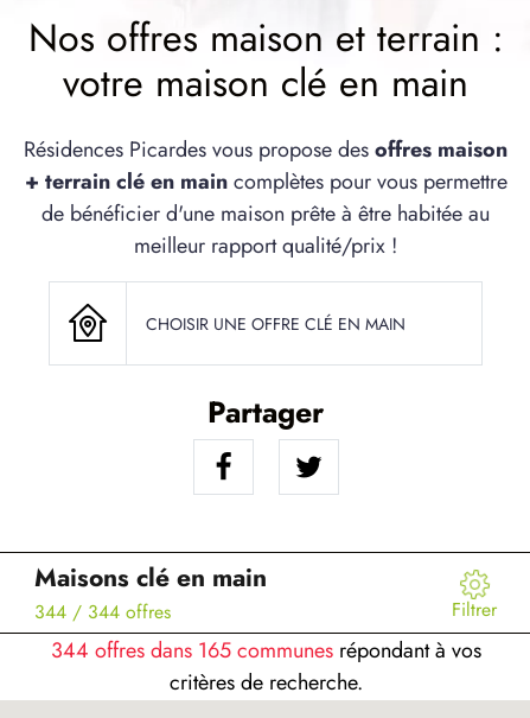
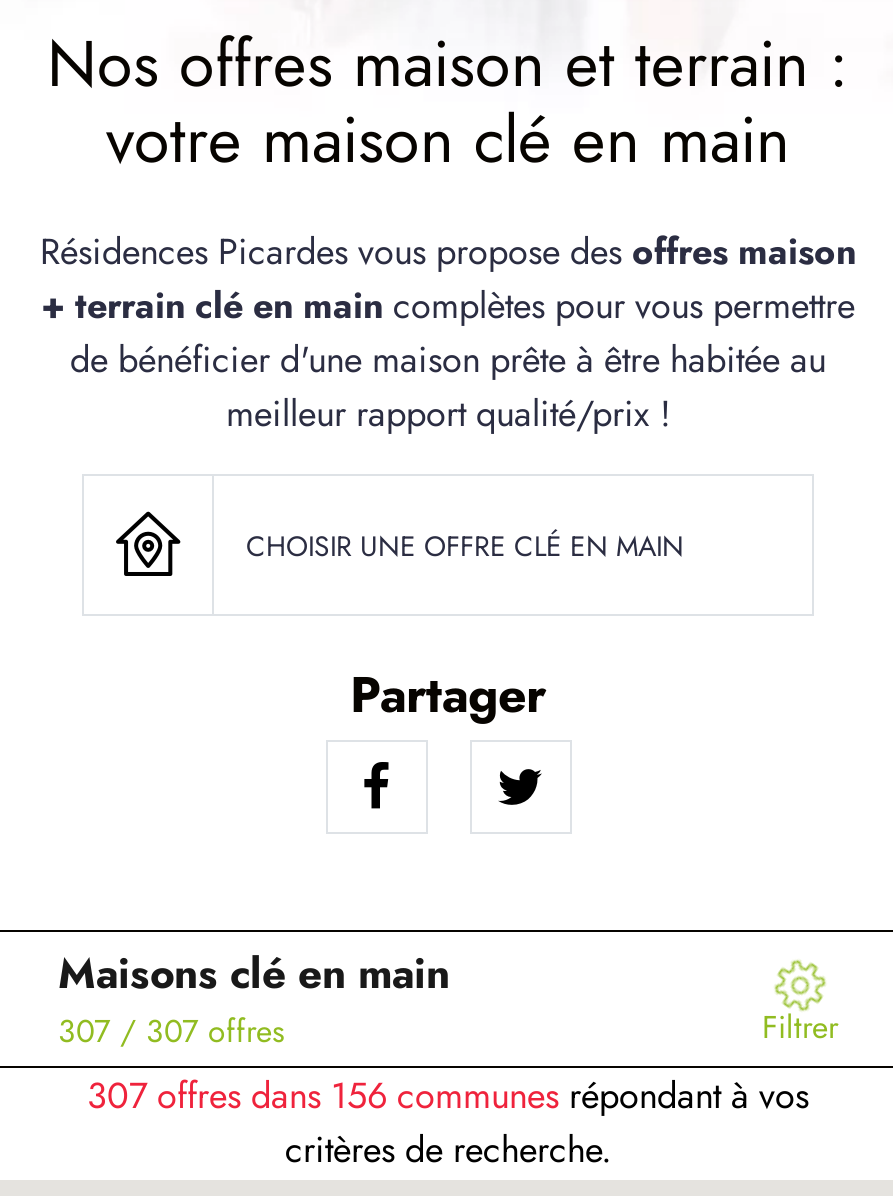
- 344 / 344 offres
+ 307 / 307 offres

- 344 offres dans 165 communes répondant à vos
+ 307 offres dans 156 communes répondant à vos
